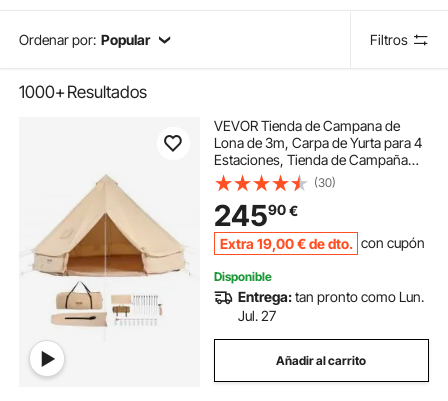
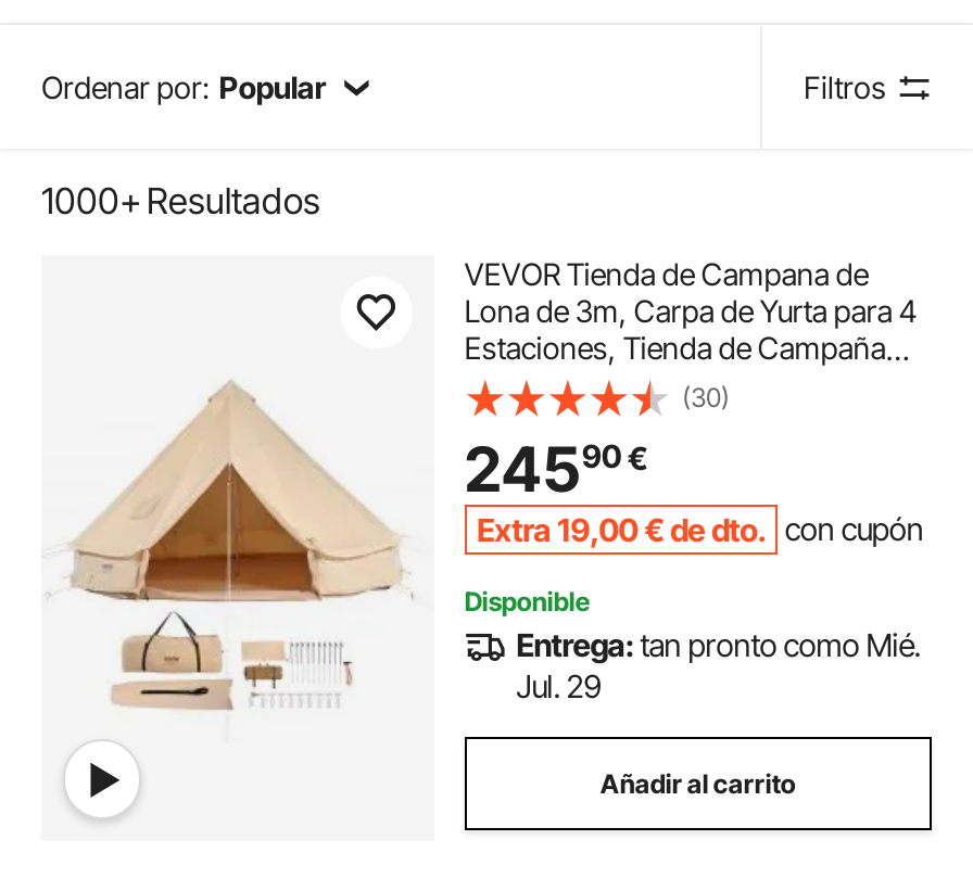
- Entrega: tan pronto como Lun.
+ Entrega: tan pronto como Mié.

- Jul. 27
+ Jul. 29
